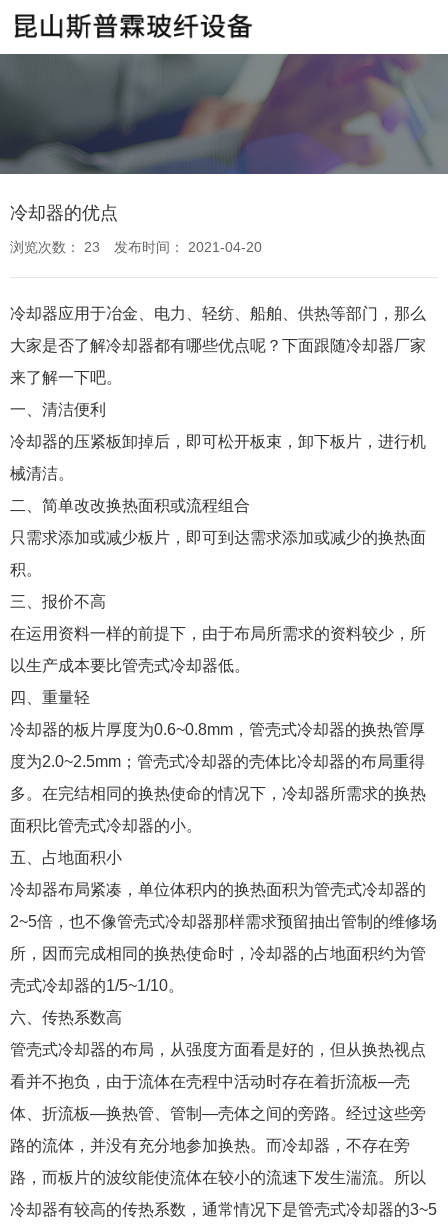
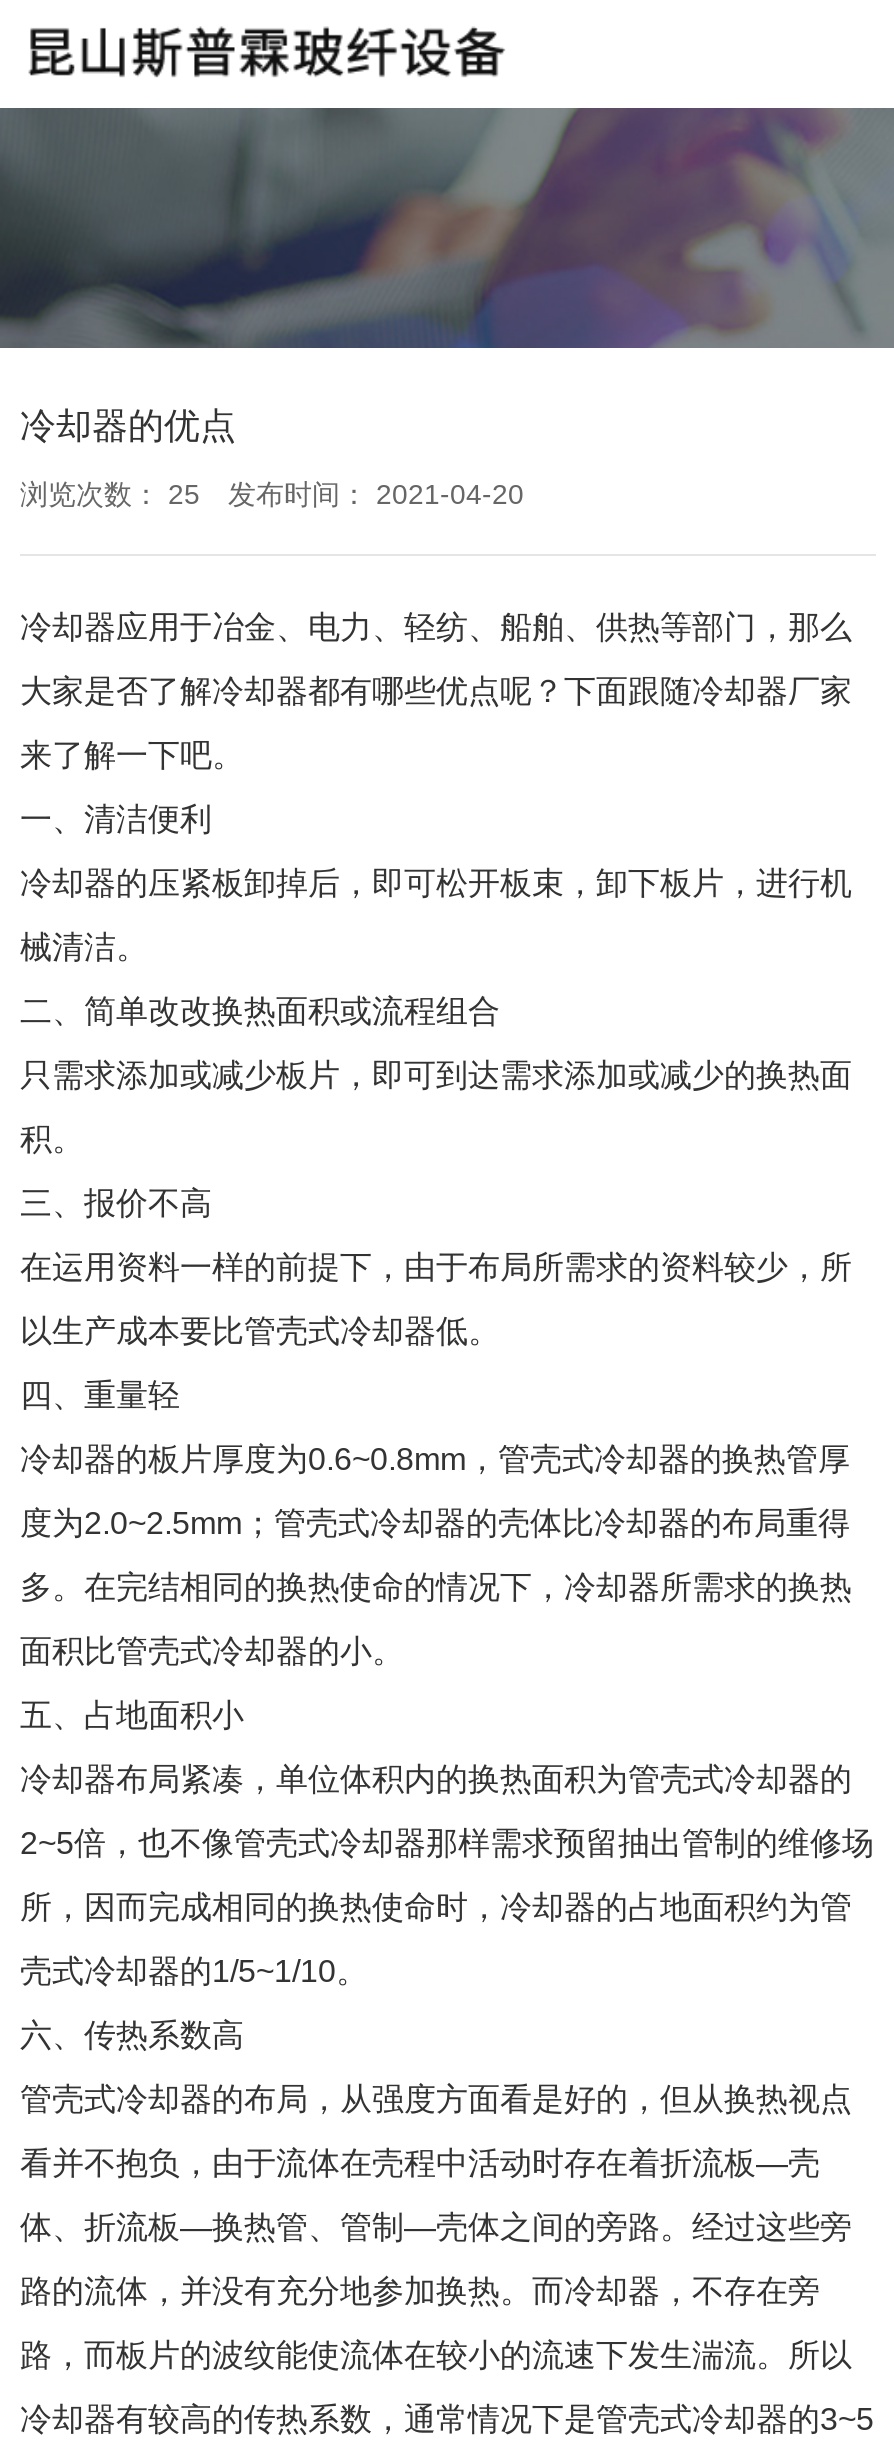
- 浏览次数：23 发布时间： 2021-04-20
+ 浏览次数：25 发布时间： 2021-04-20
